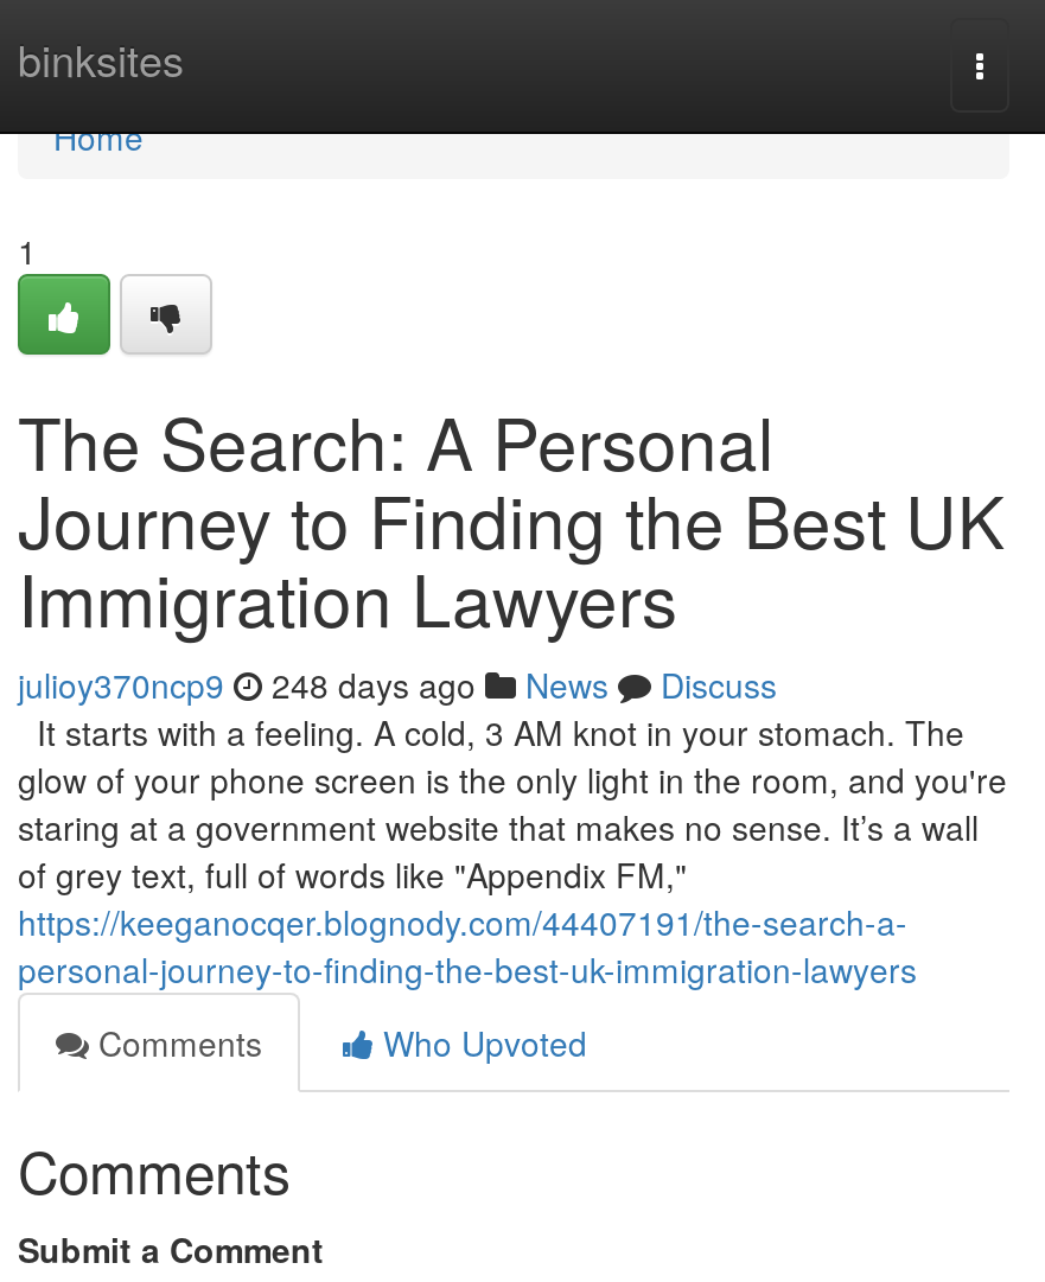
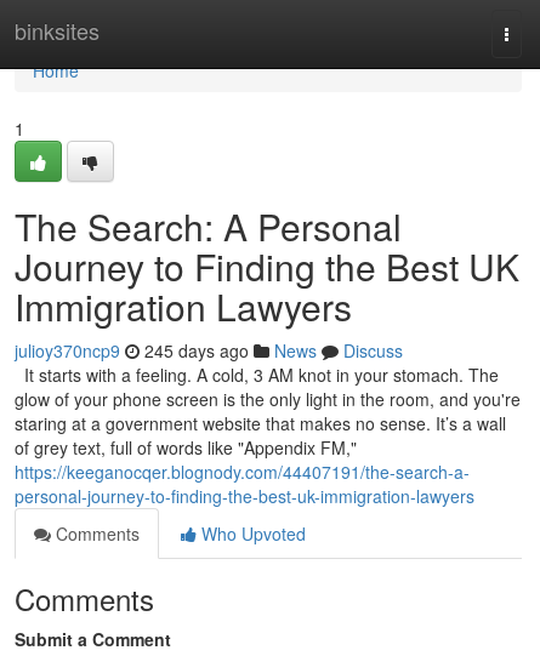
- julioy370ncp9 248 days ago News Discuss
+ julioy370ncp9 245 days ago News Discuss
